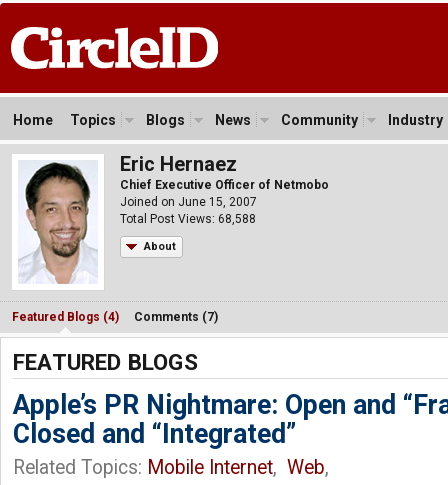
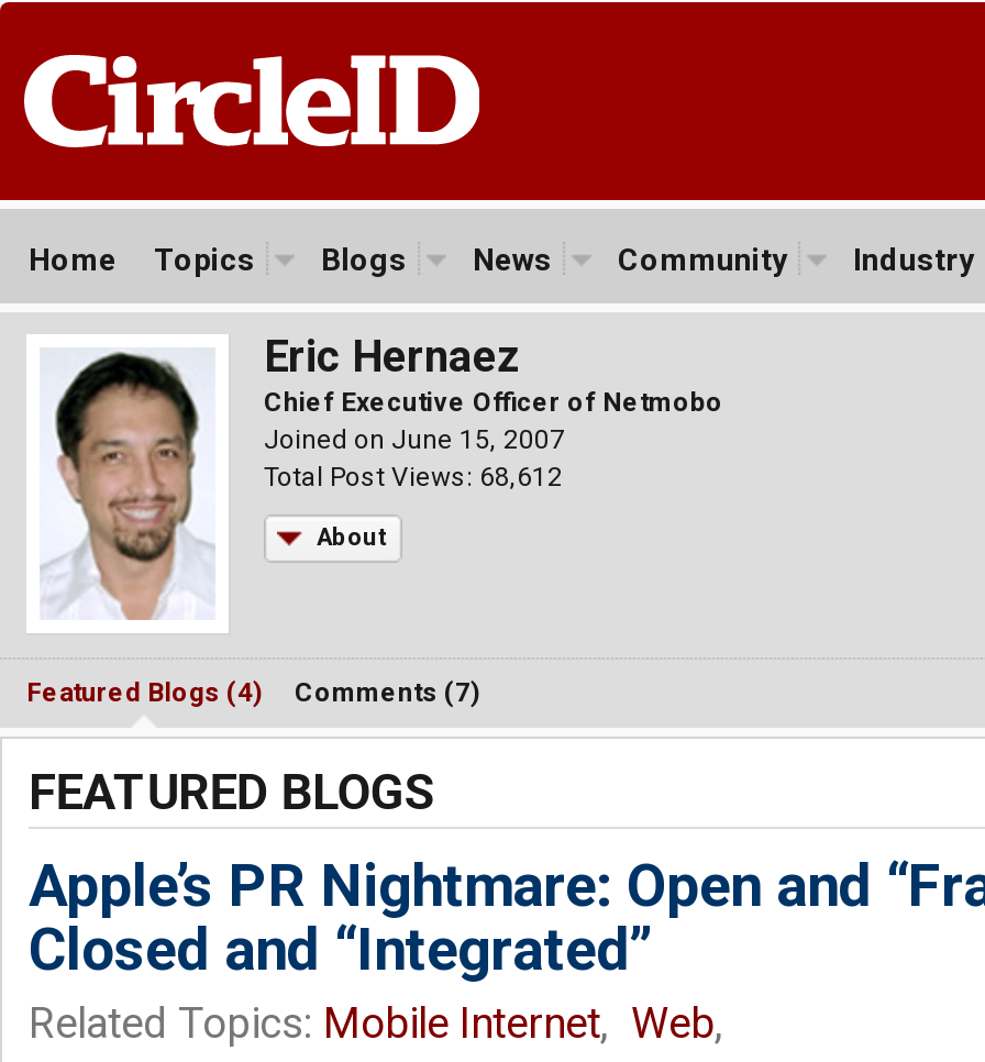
- Total Post Views: 68,588
+ Total Post Views: 68,612
